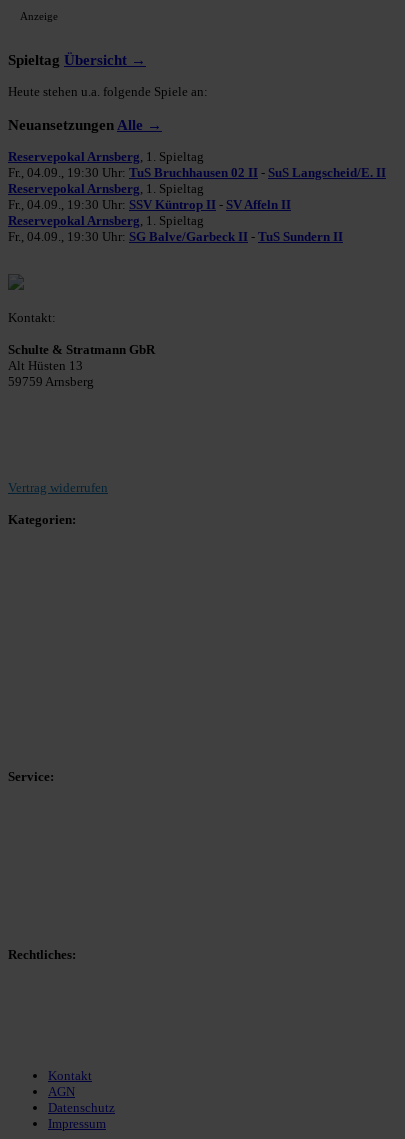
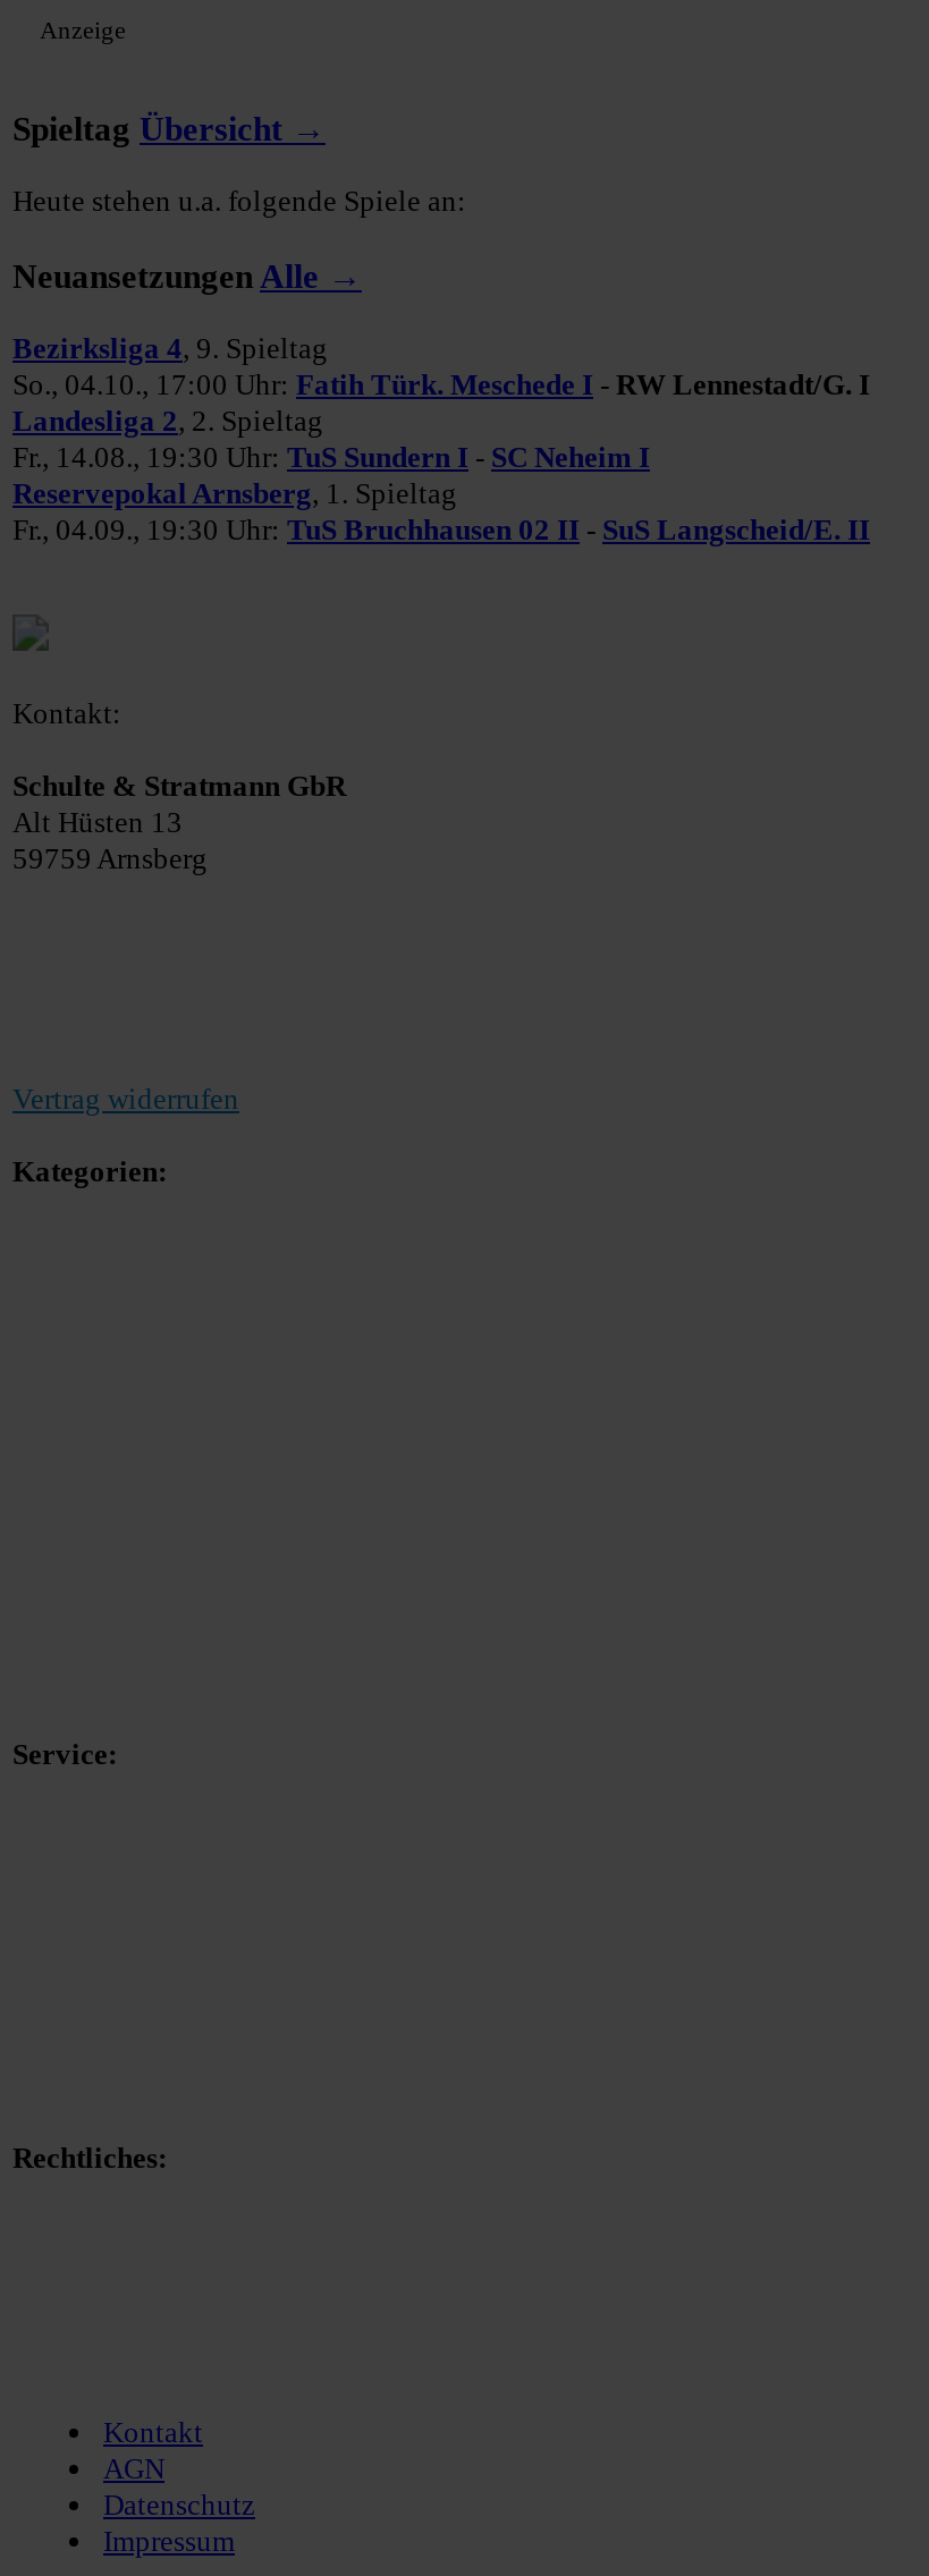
+ Bezirksliga 4, 9. Spieltag
+ So., 04.10., 17:00 Uhr: Fatih Türk. Meschede I - RW Lennestadt/G. I
+ Landesliga 2, 2. Spieltag
+ Fr., 14.08., 19:30 Uhr: TuS Sundern I - SC Neheim I

moved down: Reservepokal Arnsberg, 1. Spieltag | Fr., 04.09., 19:30 Uhr: TuS Bruchhausen 02 II - SuS Langscheid/E. II

- Reservepokal Arnsberg, 1. Spieltag
- Fr., 04.09., 19:30 Uhr: SSV Küntrop II - SV Affeln II
- Reservepokal Arnsberg, 1. Spieltag
- Fr., 04.09., 19:30 Uhr: SG Balve/Garbeck II - TuS Sundern II
